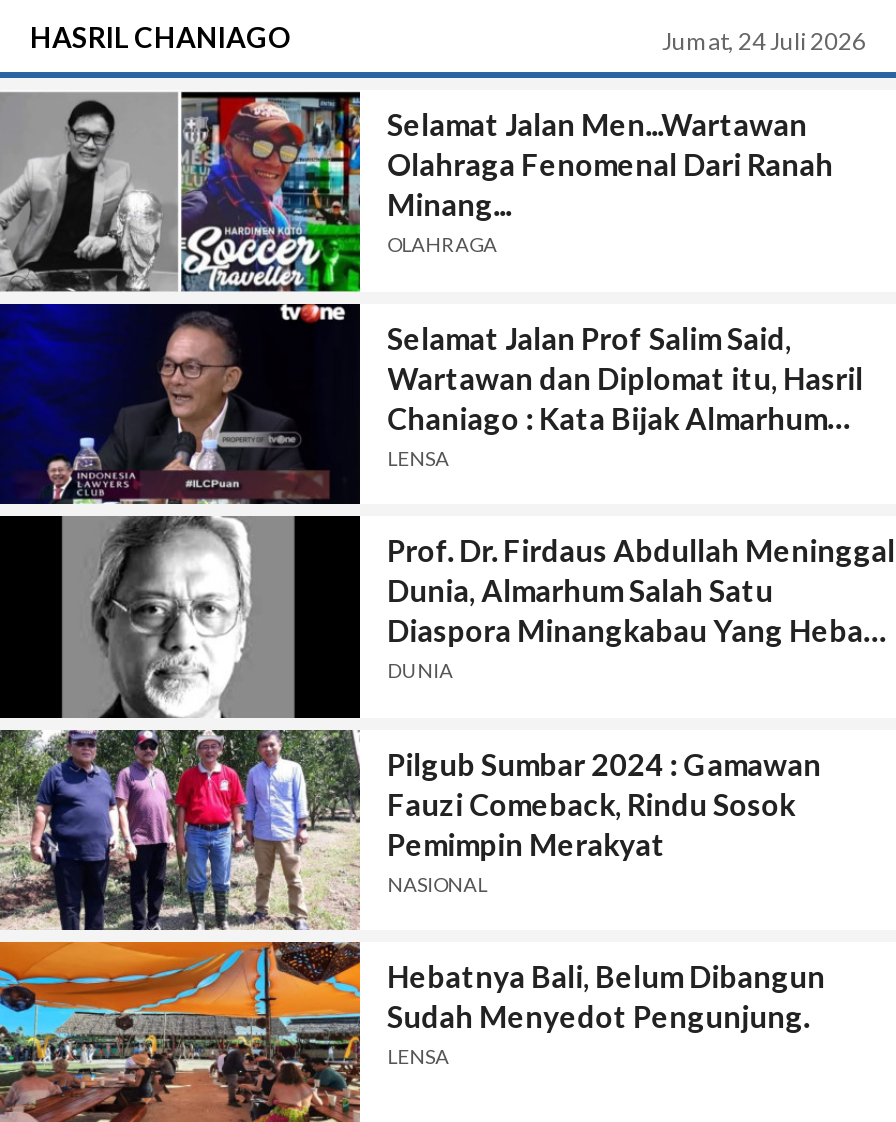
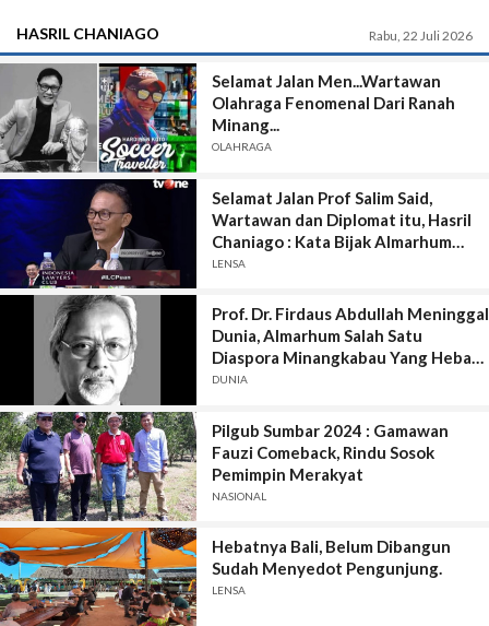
- Jumat, 24 Juli 2026
+ Rabu, 22 Juli 2026
